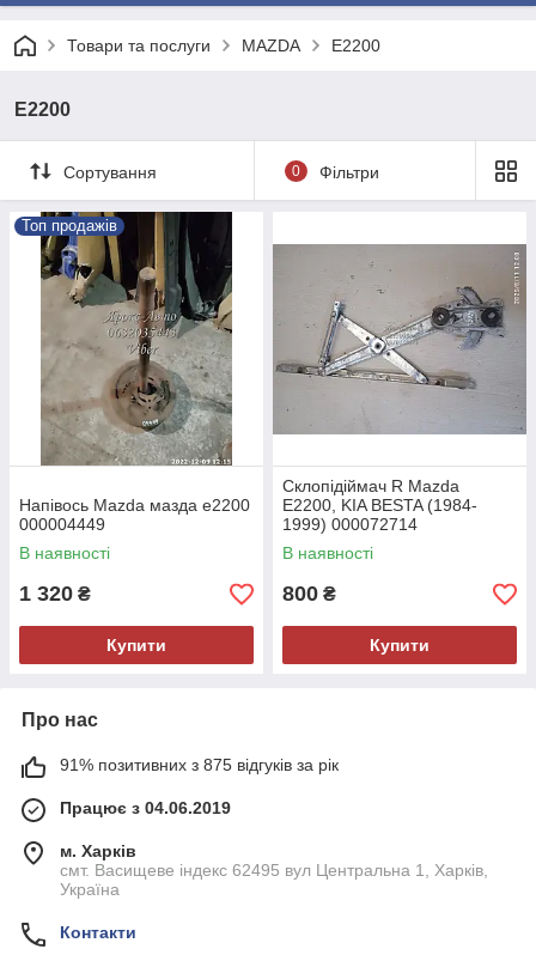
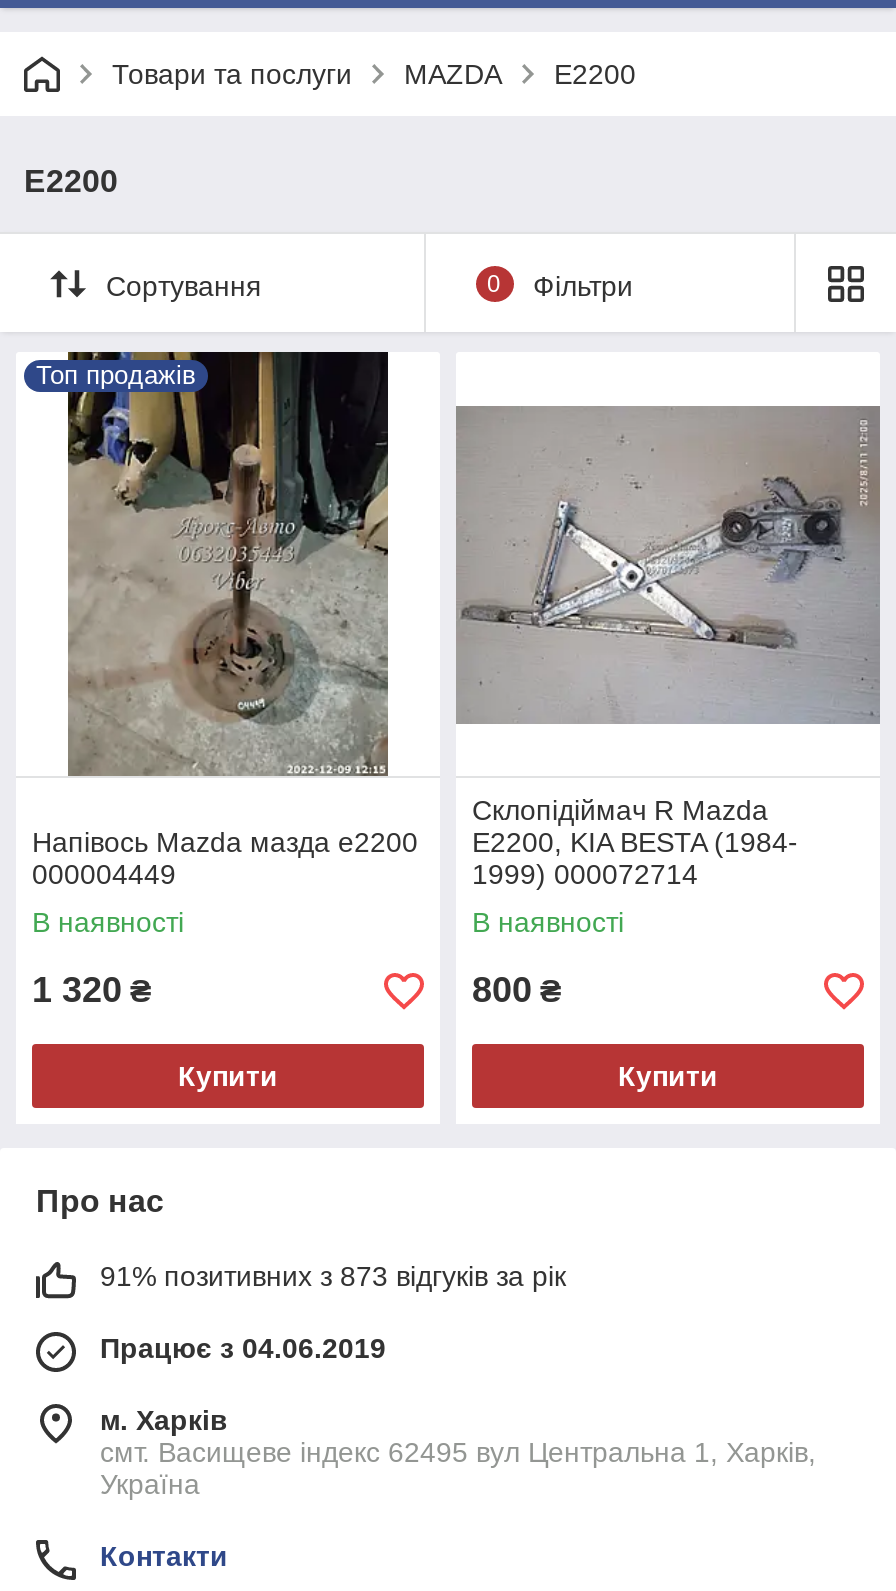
- 91% позитивних з 875 відгуків за рік
+ 91% позитивних з 873 відгуків за рік
